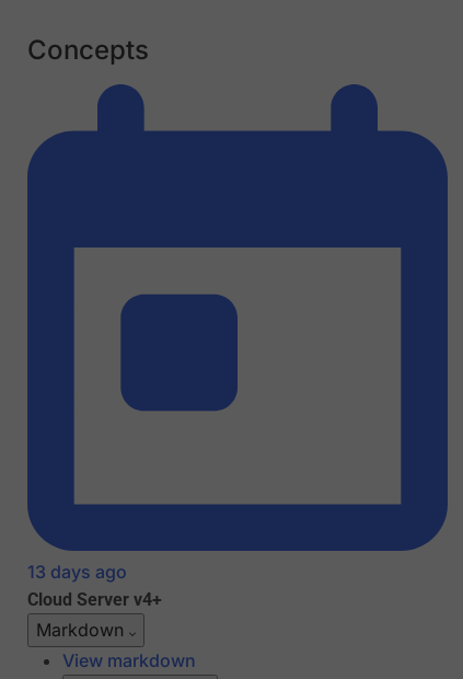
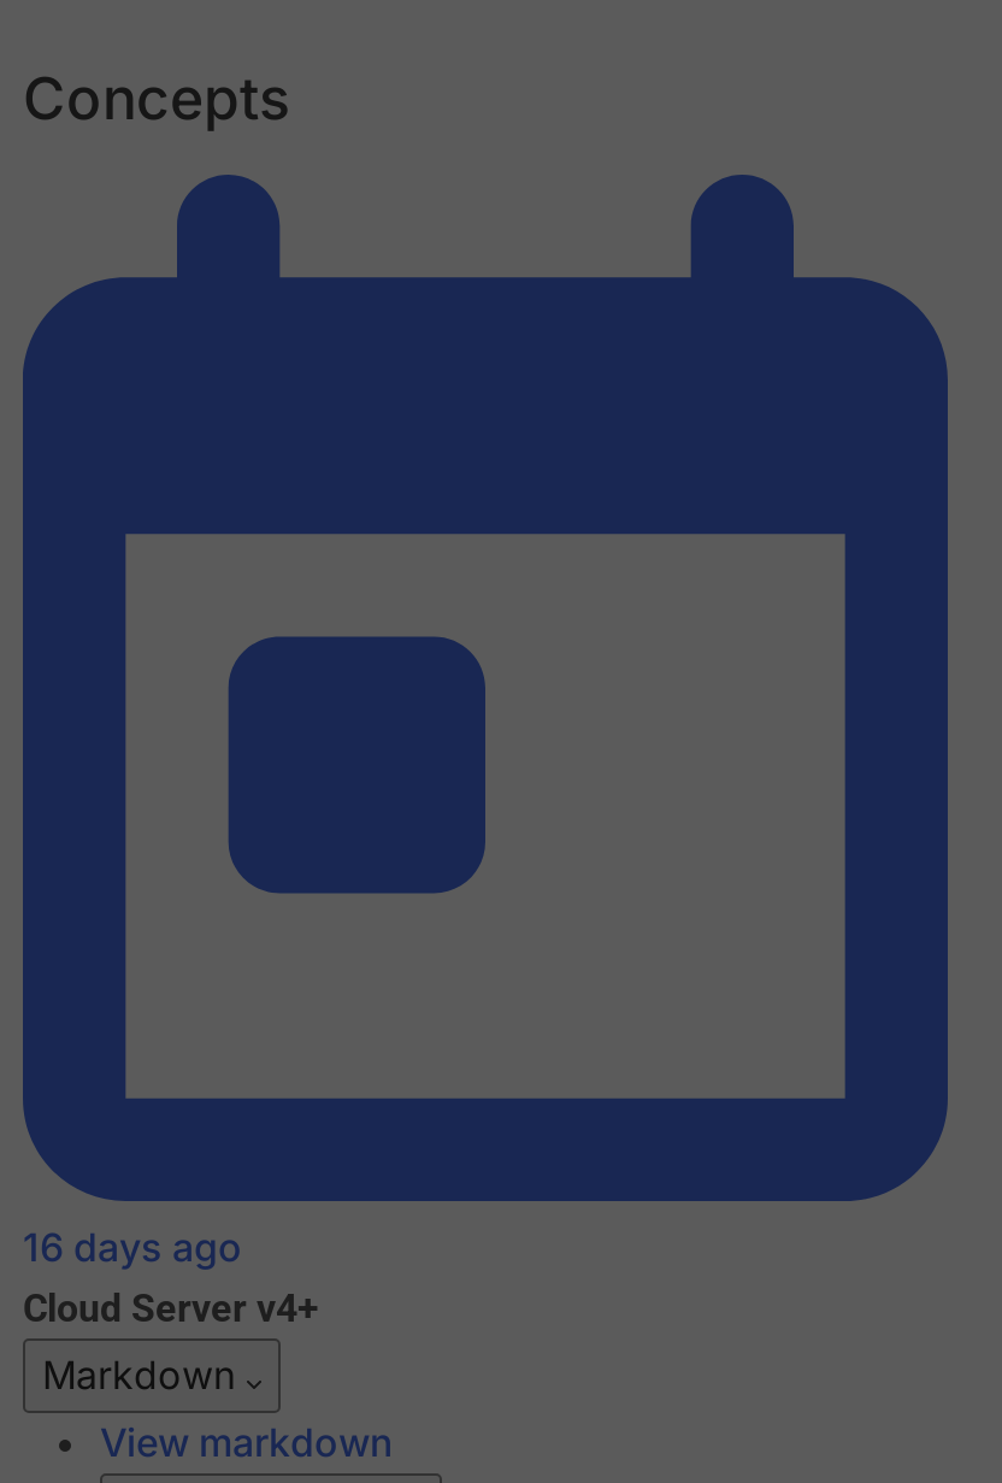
- 13 days ago
+ 16 days ago
